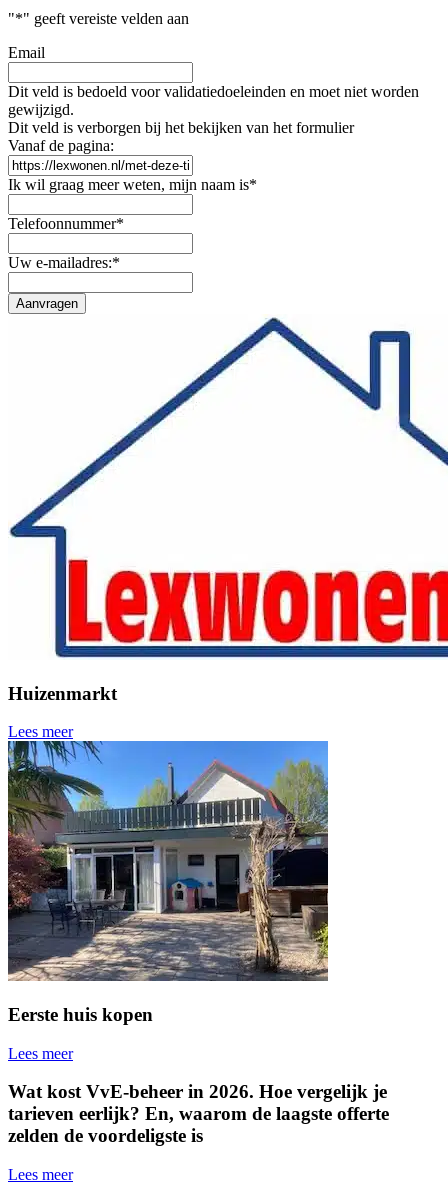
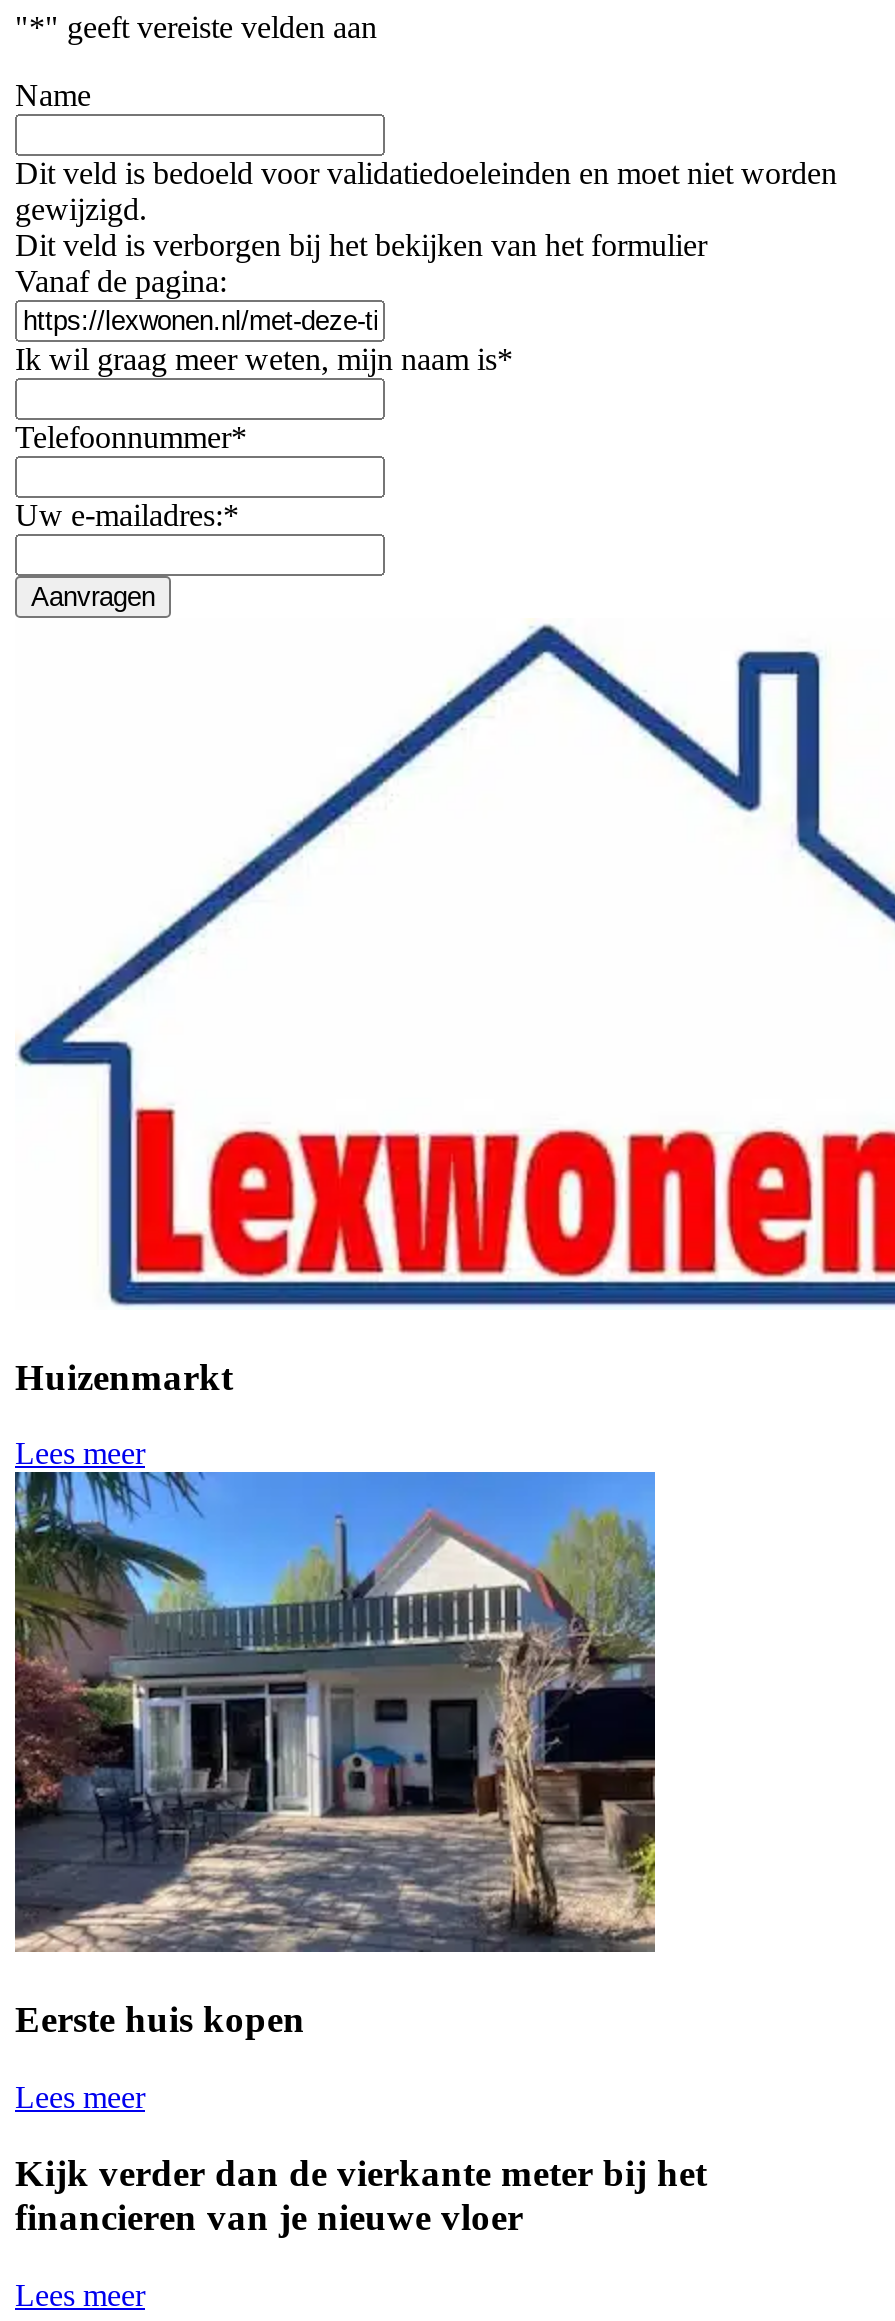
- Email
+ Name

- Wat kost VvE-beheer in 2026. Hoe vergelijk je
- tarieven eerlijk? En, waarom de laagste offerte
- zelden de voordeligste is
+ Kijk verder dan de vierkante meter bij het
+ financieren van je nieuwe vloer
